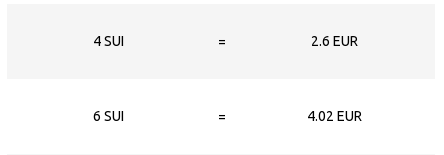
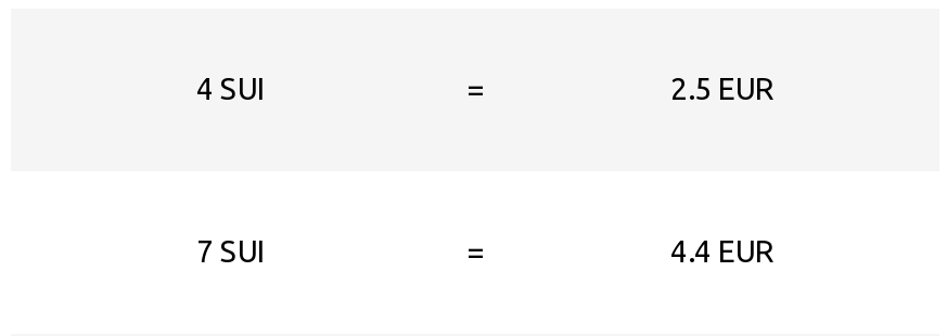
- 2.6 EUR
+ 2.5 EUR

- 6 SUI
+ 7 SUI

- 4.02 EUR
+ 4.4 EUR
